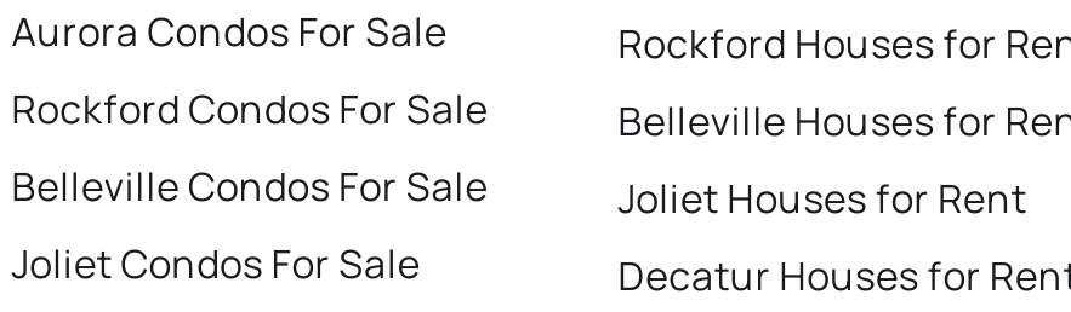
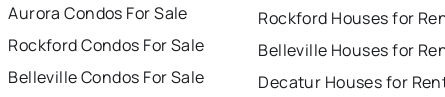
- Joliet Houses for Rent

- Joliet Condos For Sale
